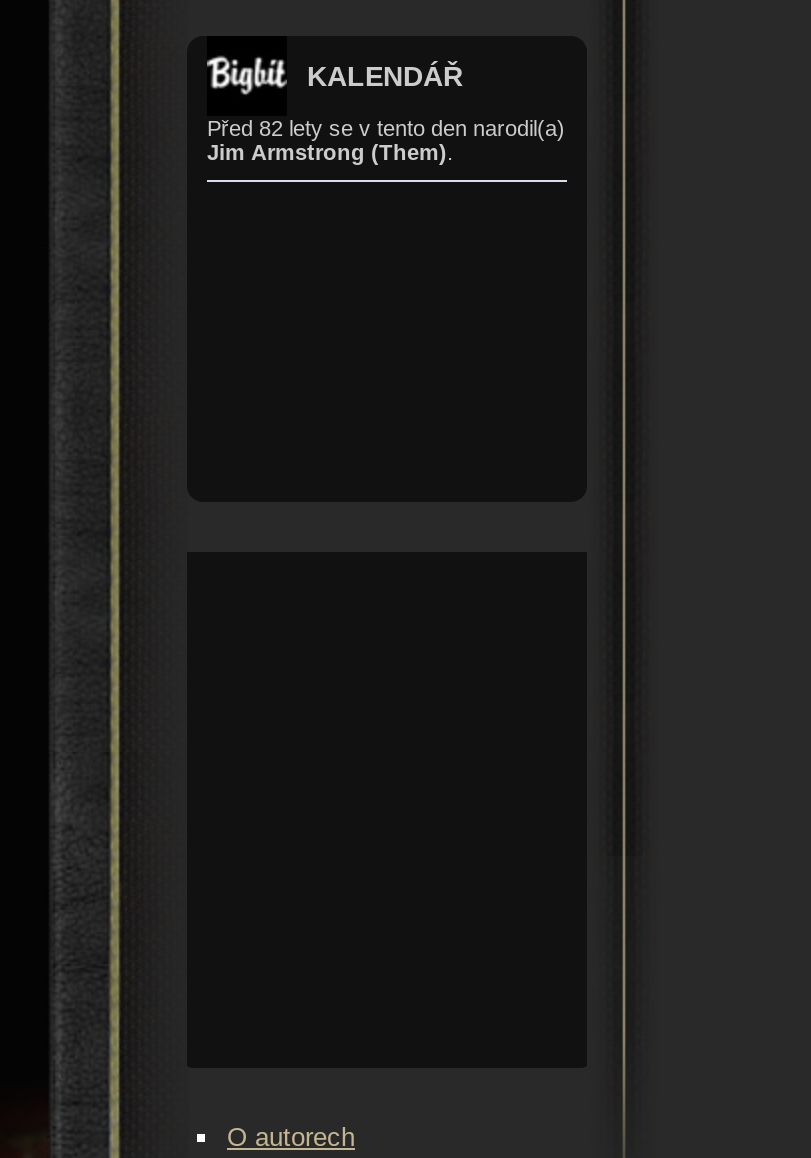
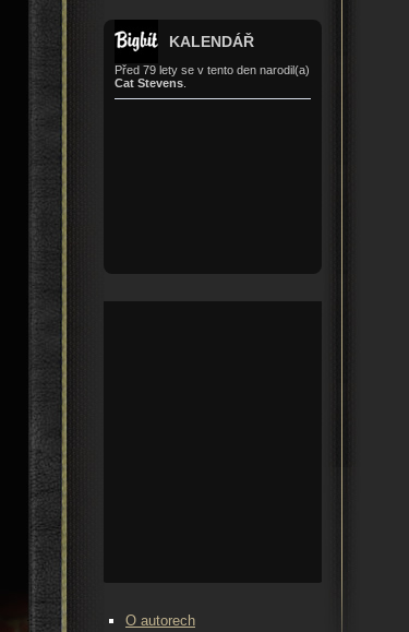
- Před 82 lety se v tento den narodil(a)
- Jim Armstrong (Them).
+ Před 79 lety se v tento den narodil(a)
+ Cat Stevens.
